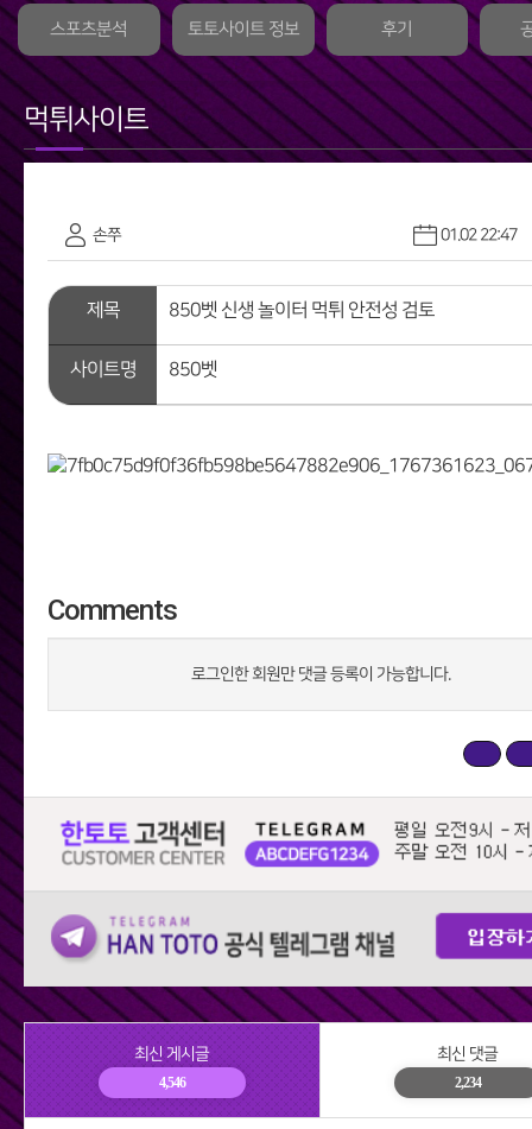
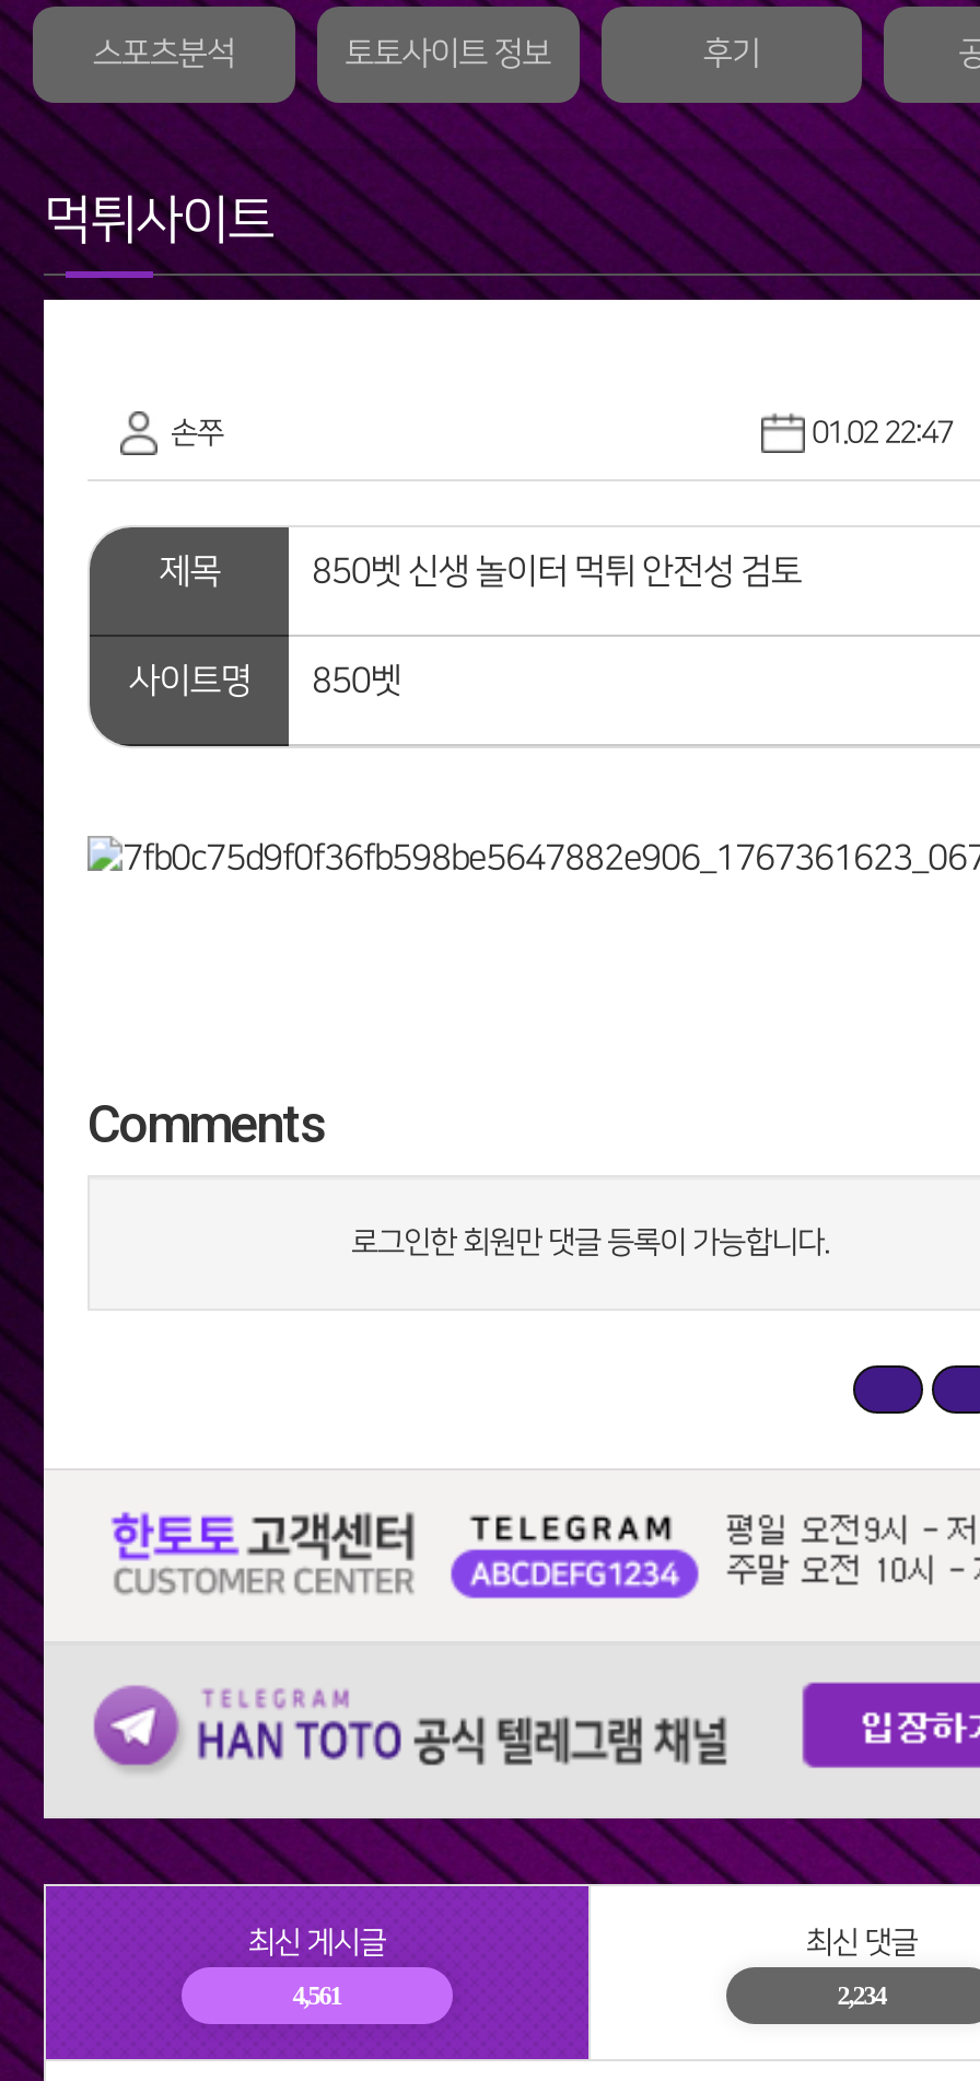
- 4,546
+ 4,561
